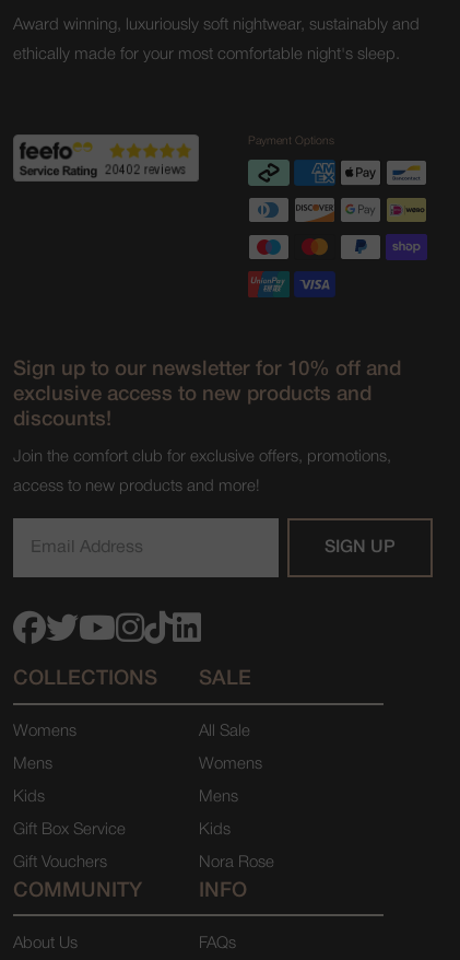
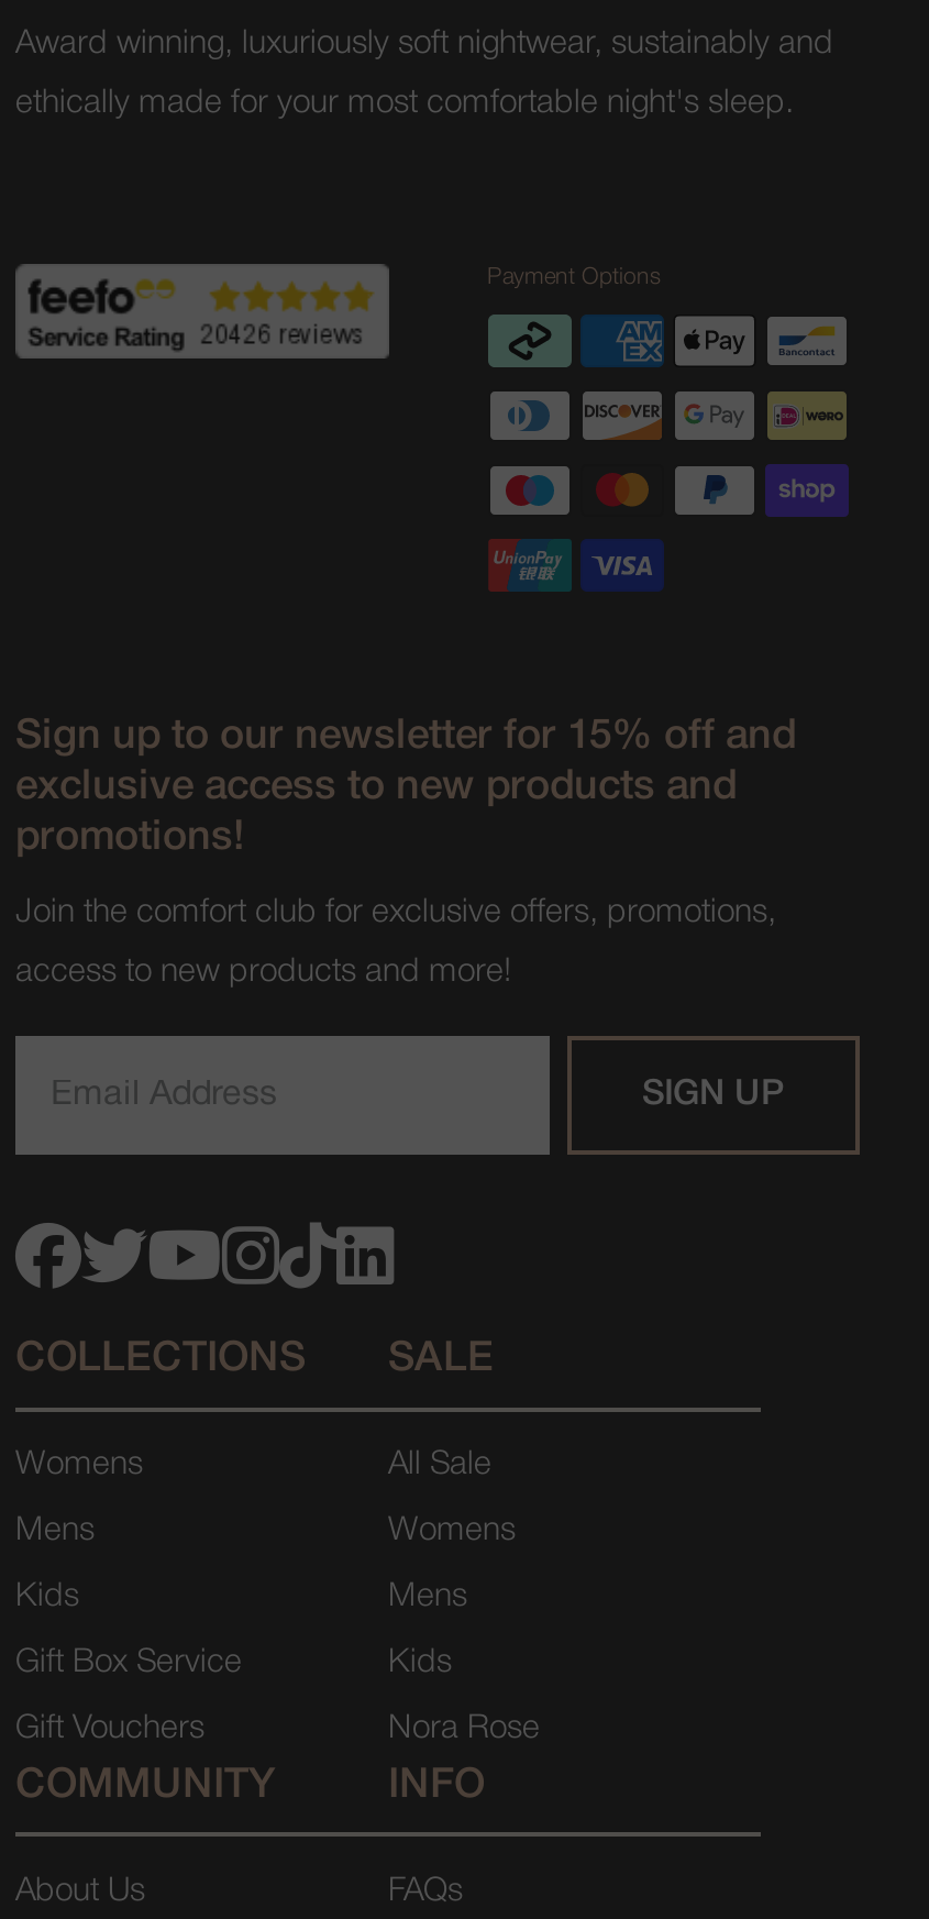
- Sign up to our newsletter for 10% off and
+ Sign up to our newsletter for 15% off and

- discounts!
+ promotions!
